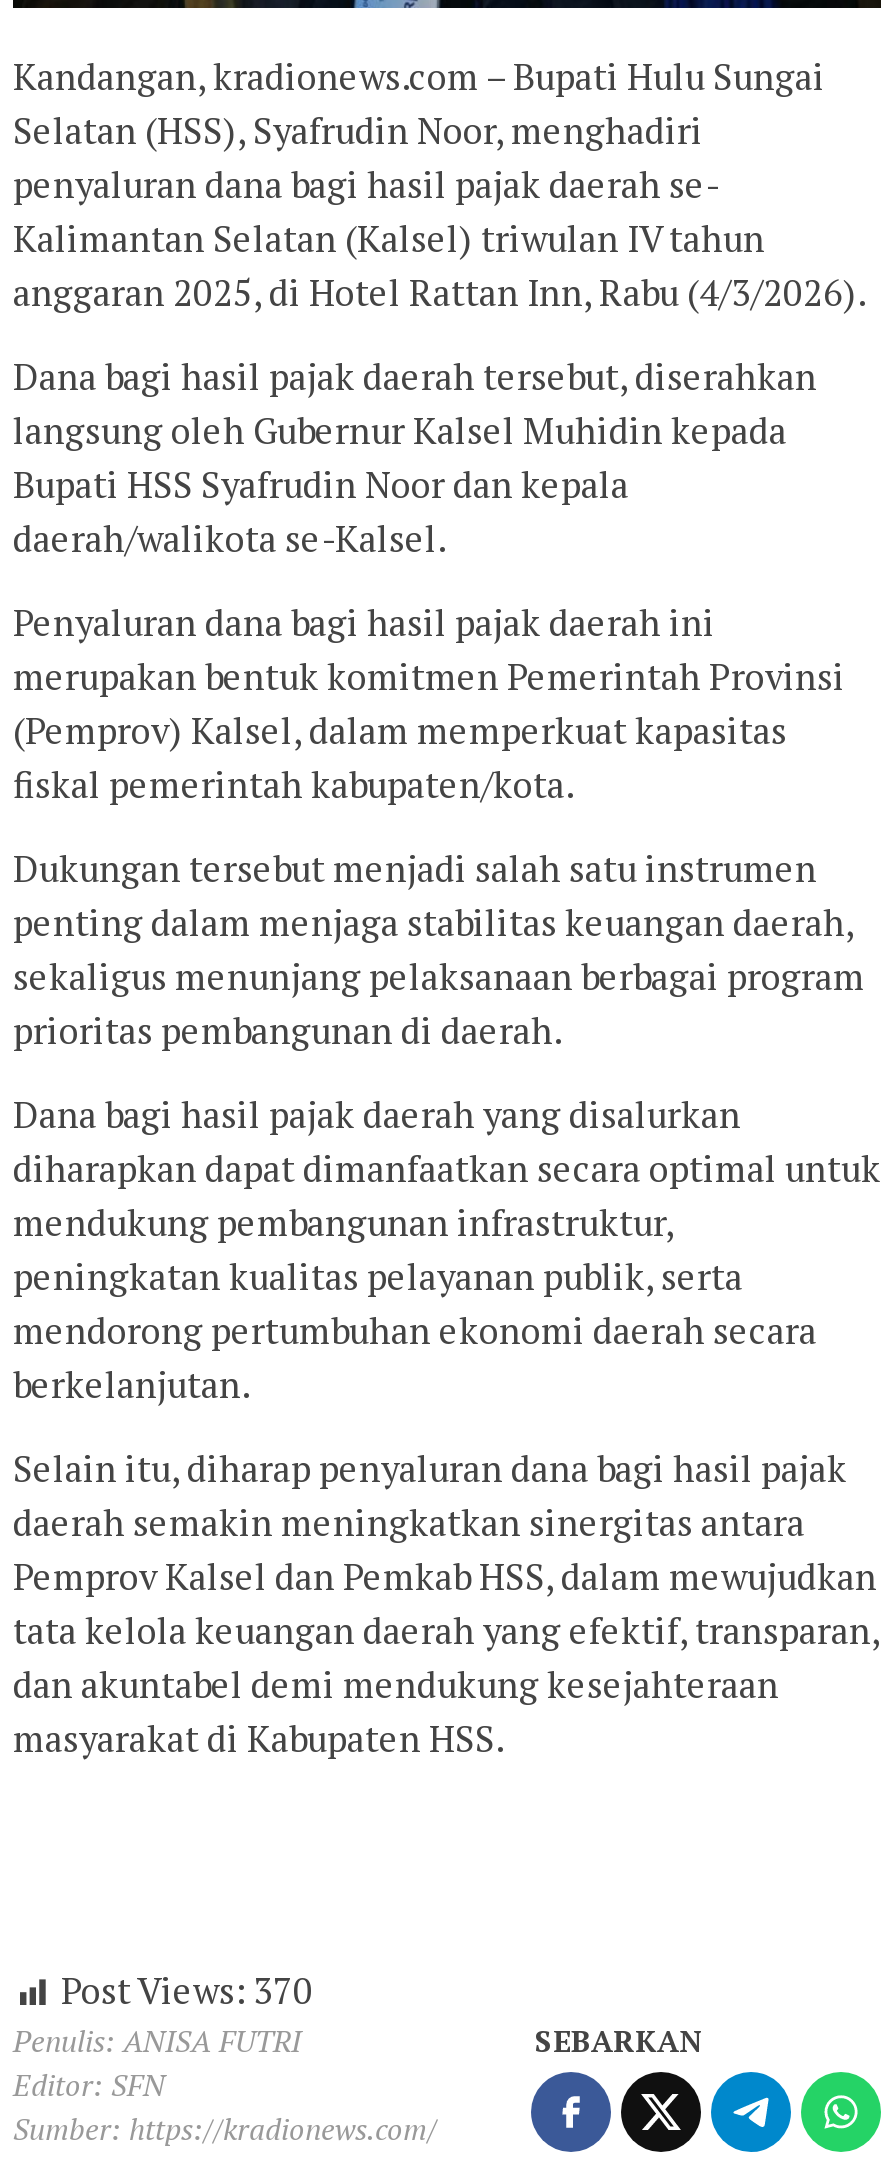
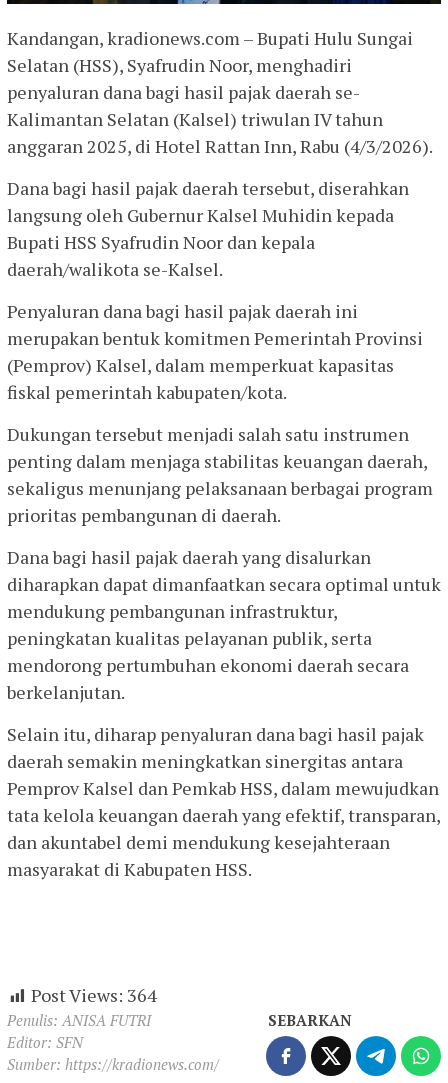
- Post Views: 370
+ Post Views: 364
